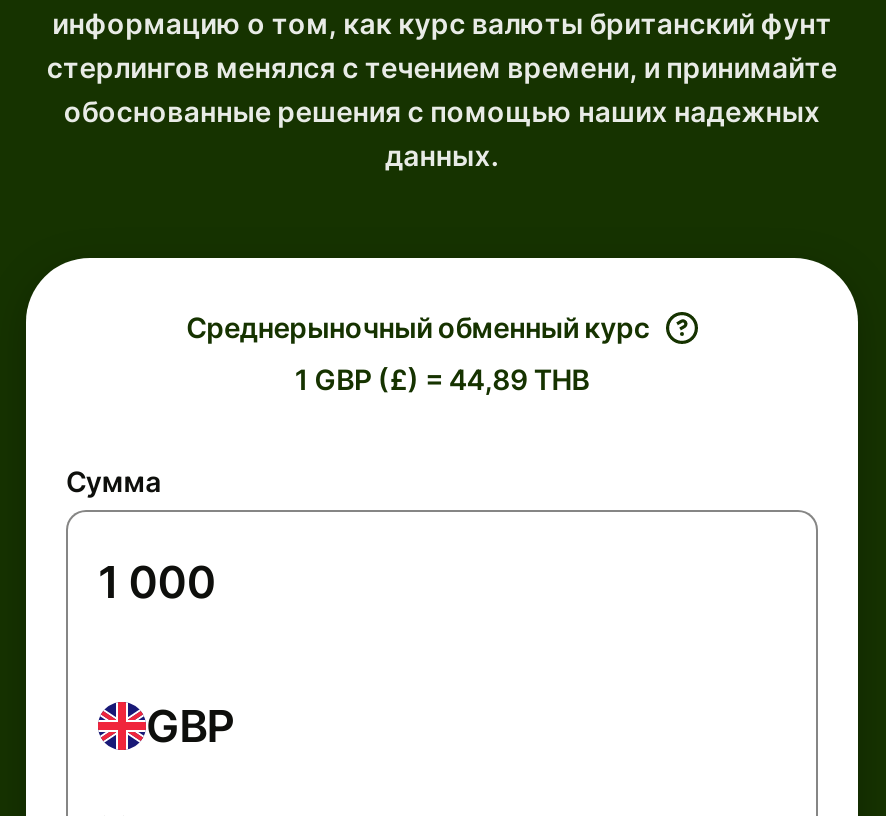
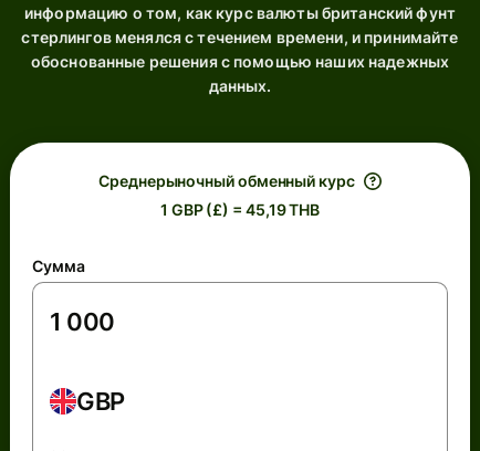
- 1 GBP (£) = 44,89 THB
+ 1 GBP (£) = 45,19 THB
